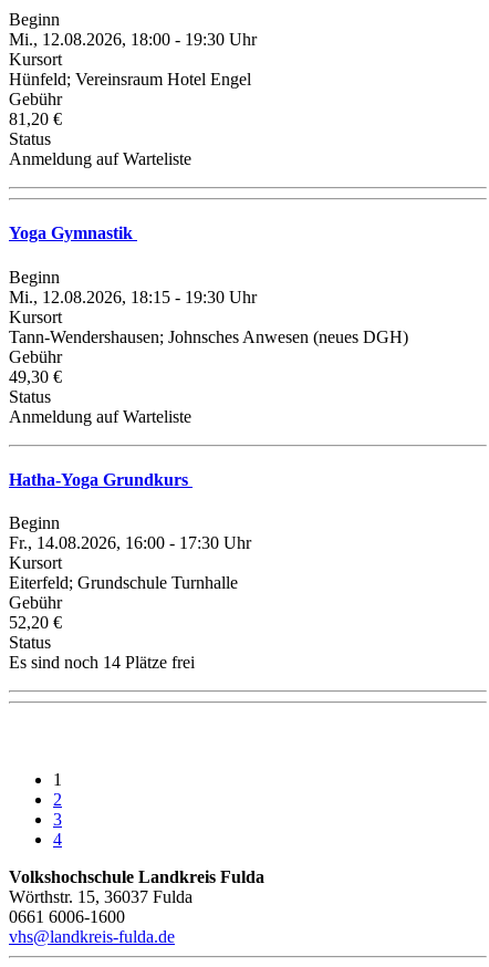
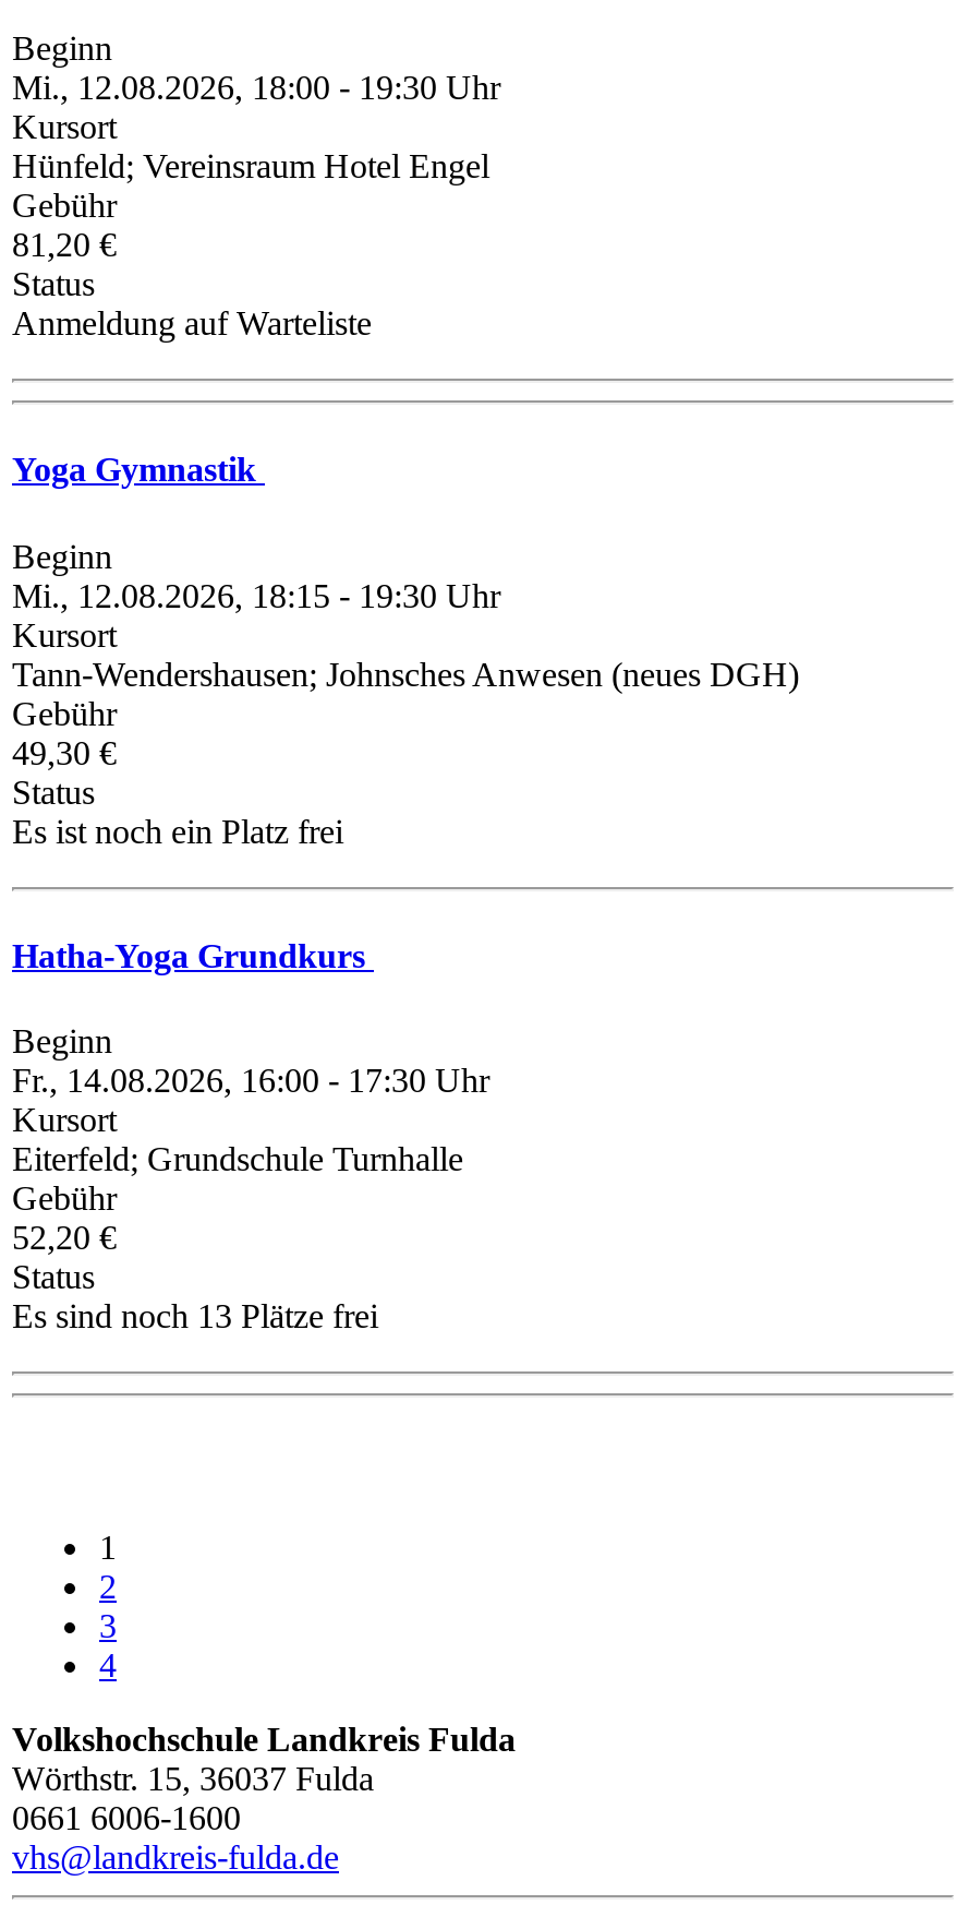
- Anmeldung auf Warteliste
+ Es ist noch ein Platz frei

- Es sind noch 14 Plätze frei
+ Es sind noch 13 Plätze frei
